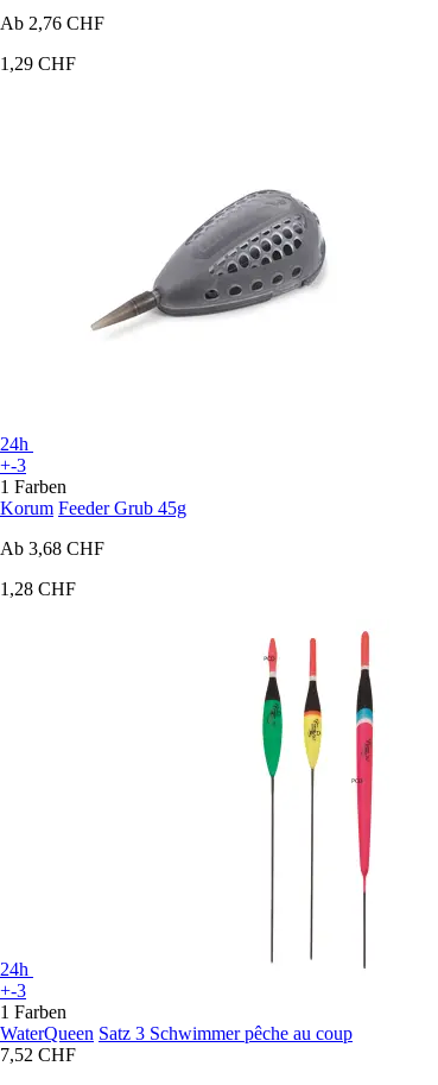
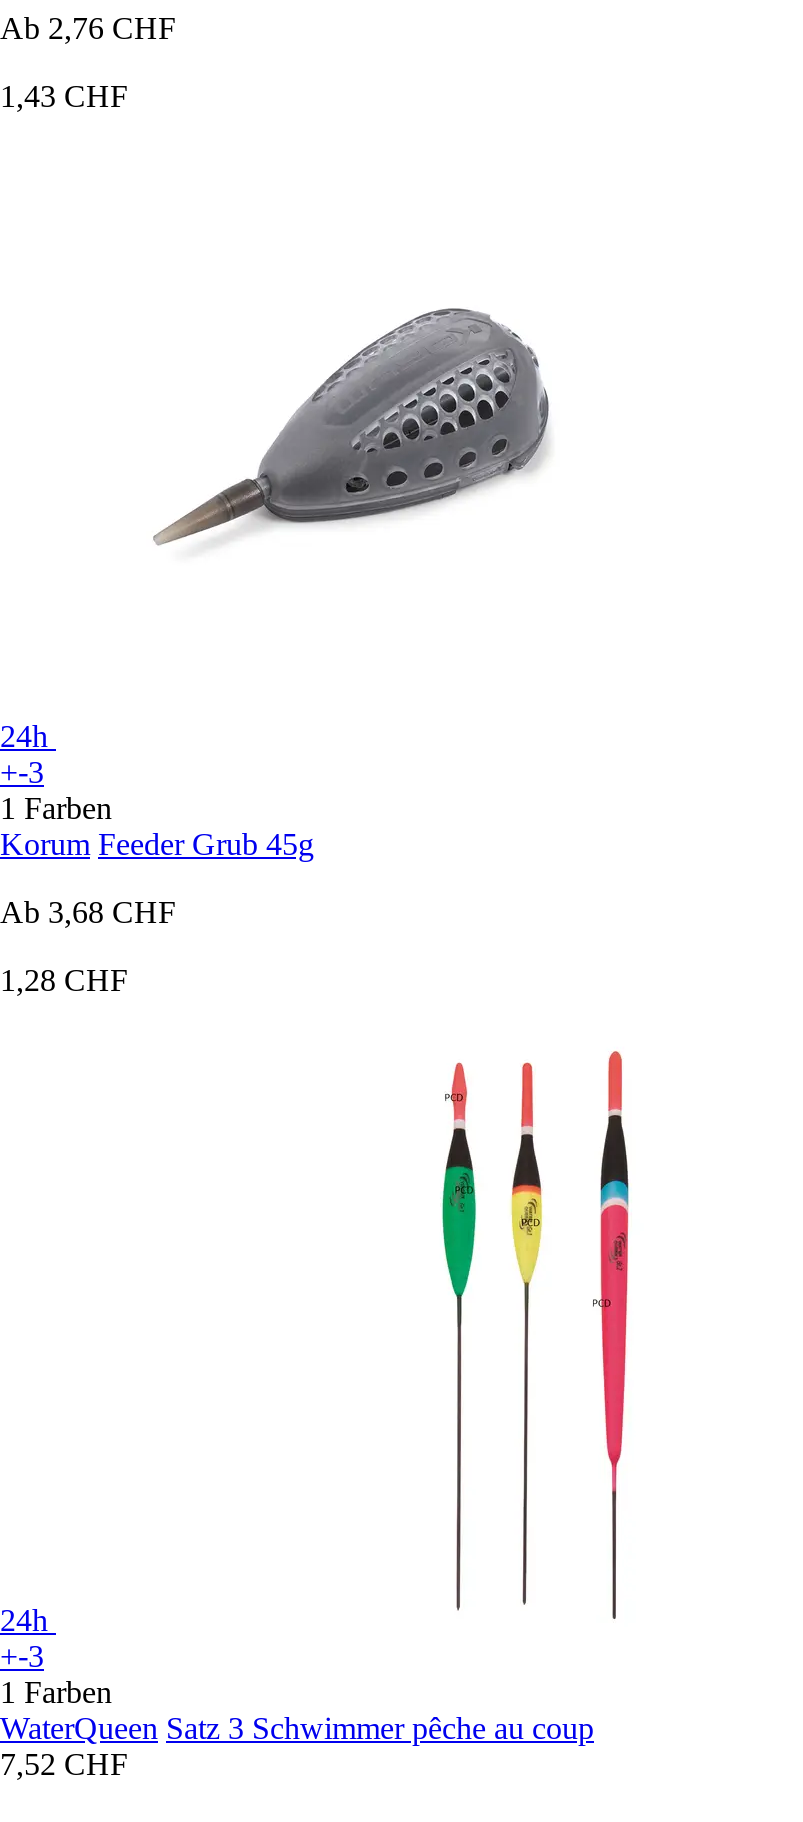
- 1,29 CHF
+ 1,43 CHF
